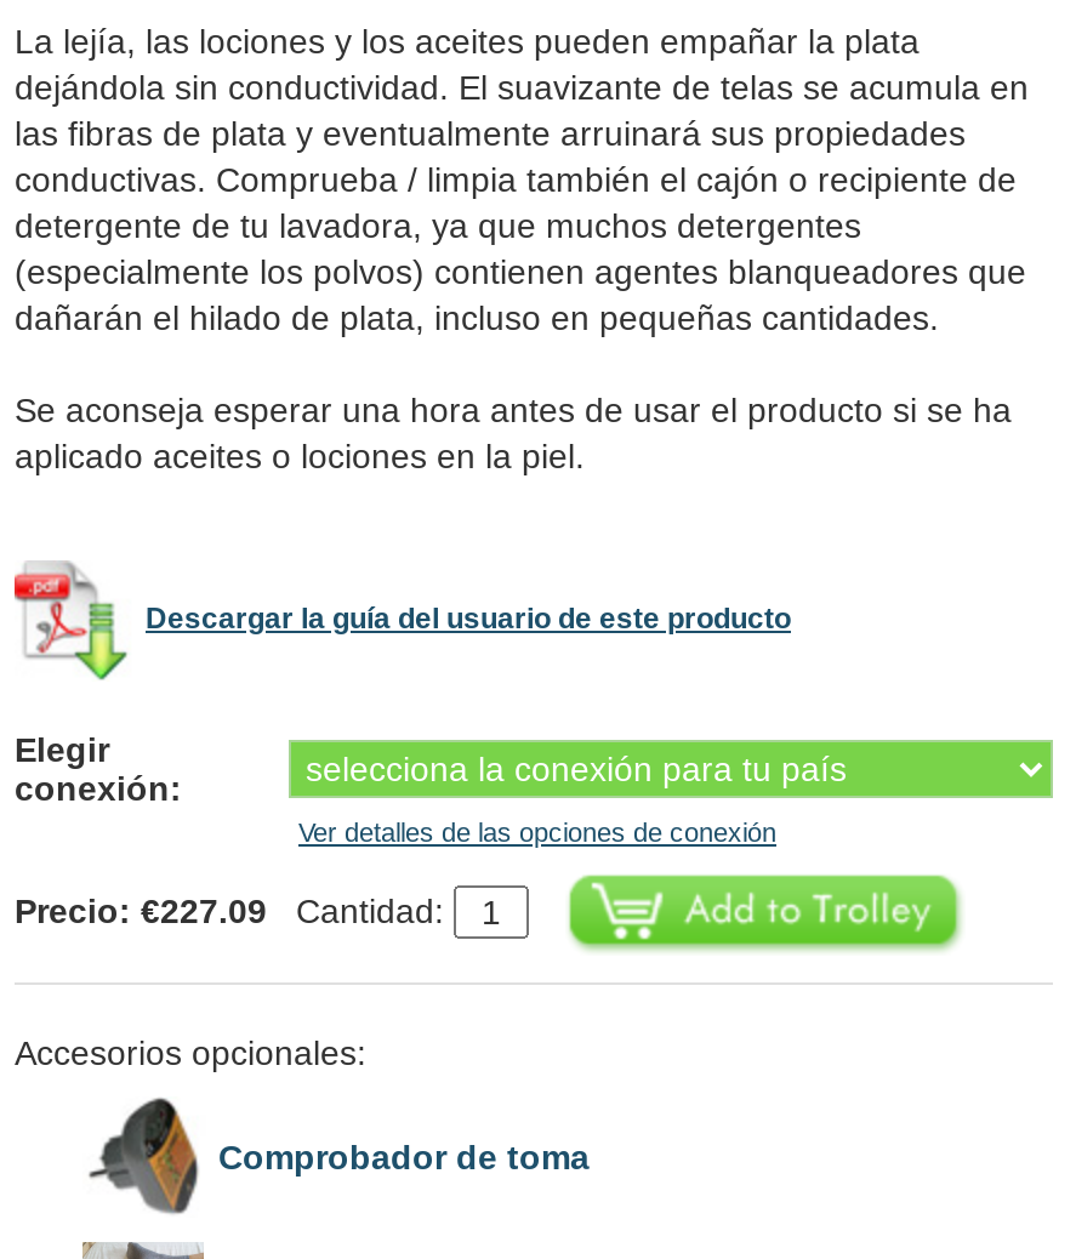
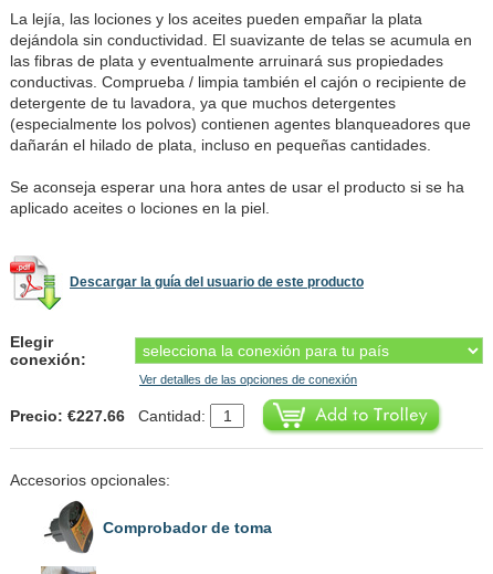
- Precio: €227.09 Cantidad:
+ Precio: €227.66 Cantidad:
